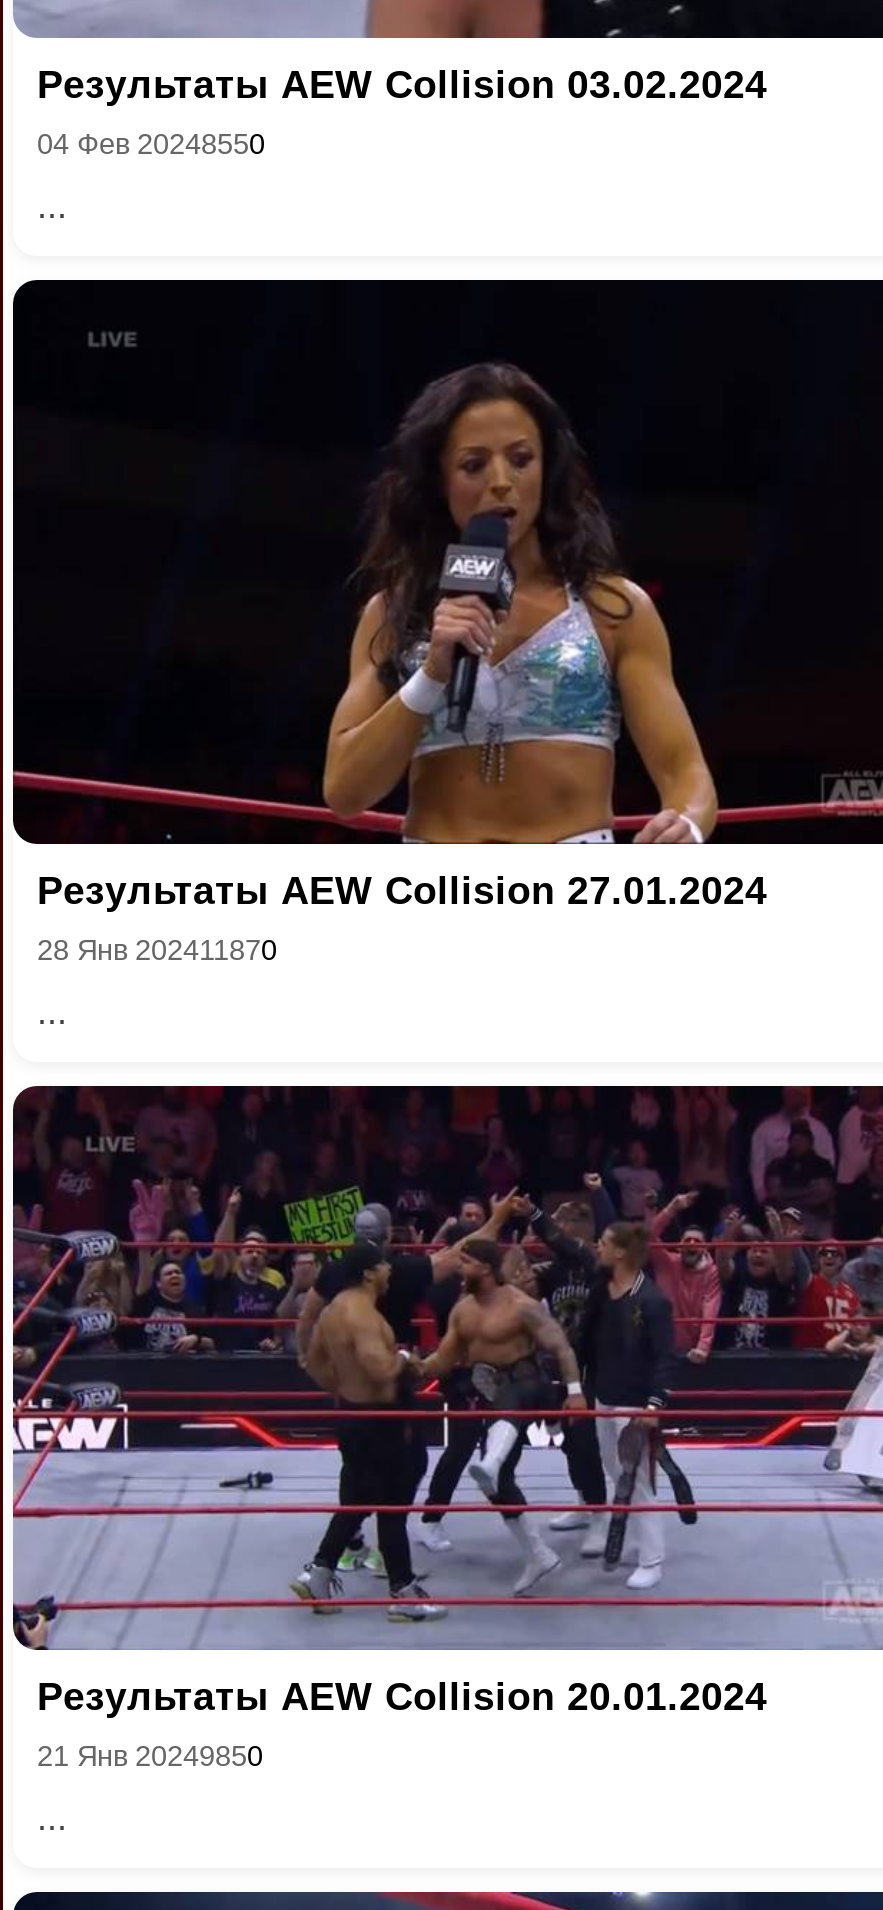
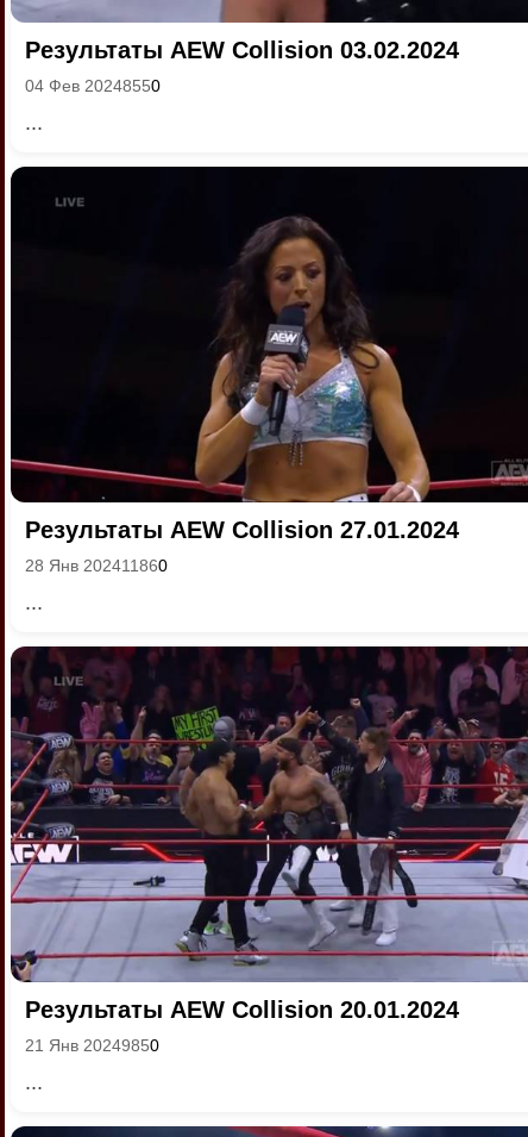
- 28 Янв 202411870
+ 28 Янв 202411860
